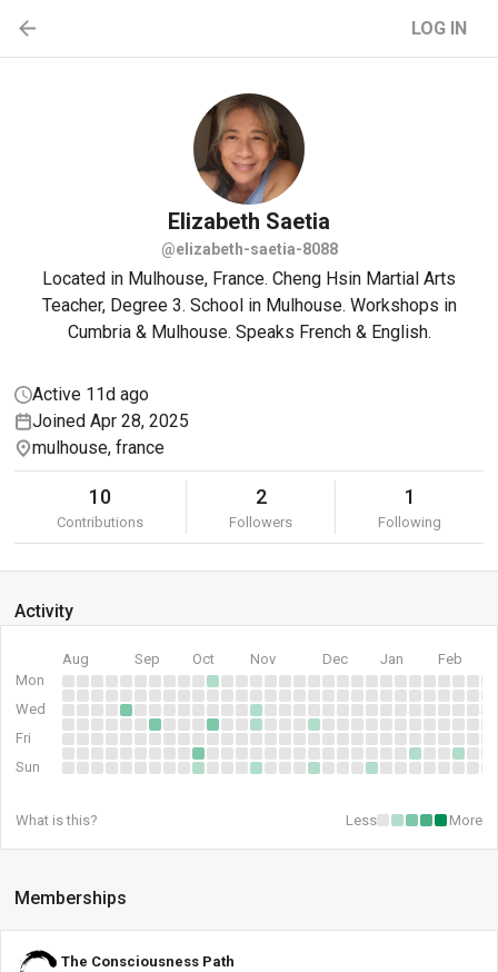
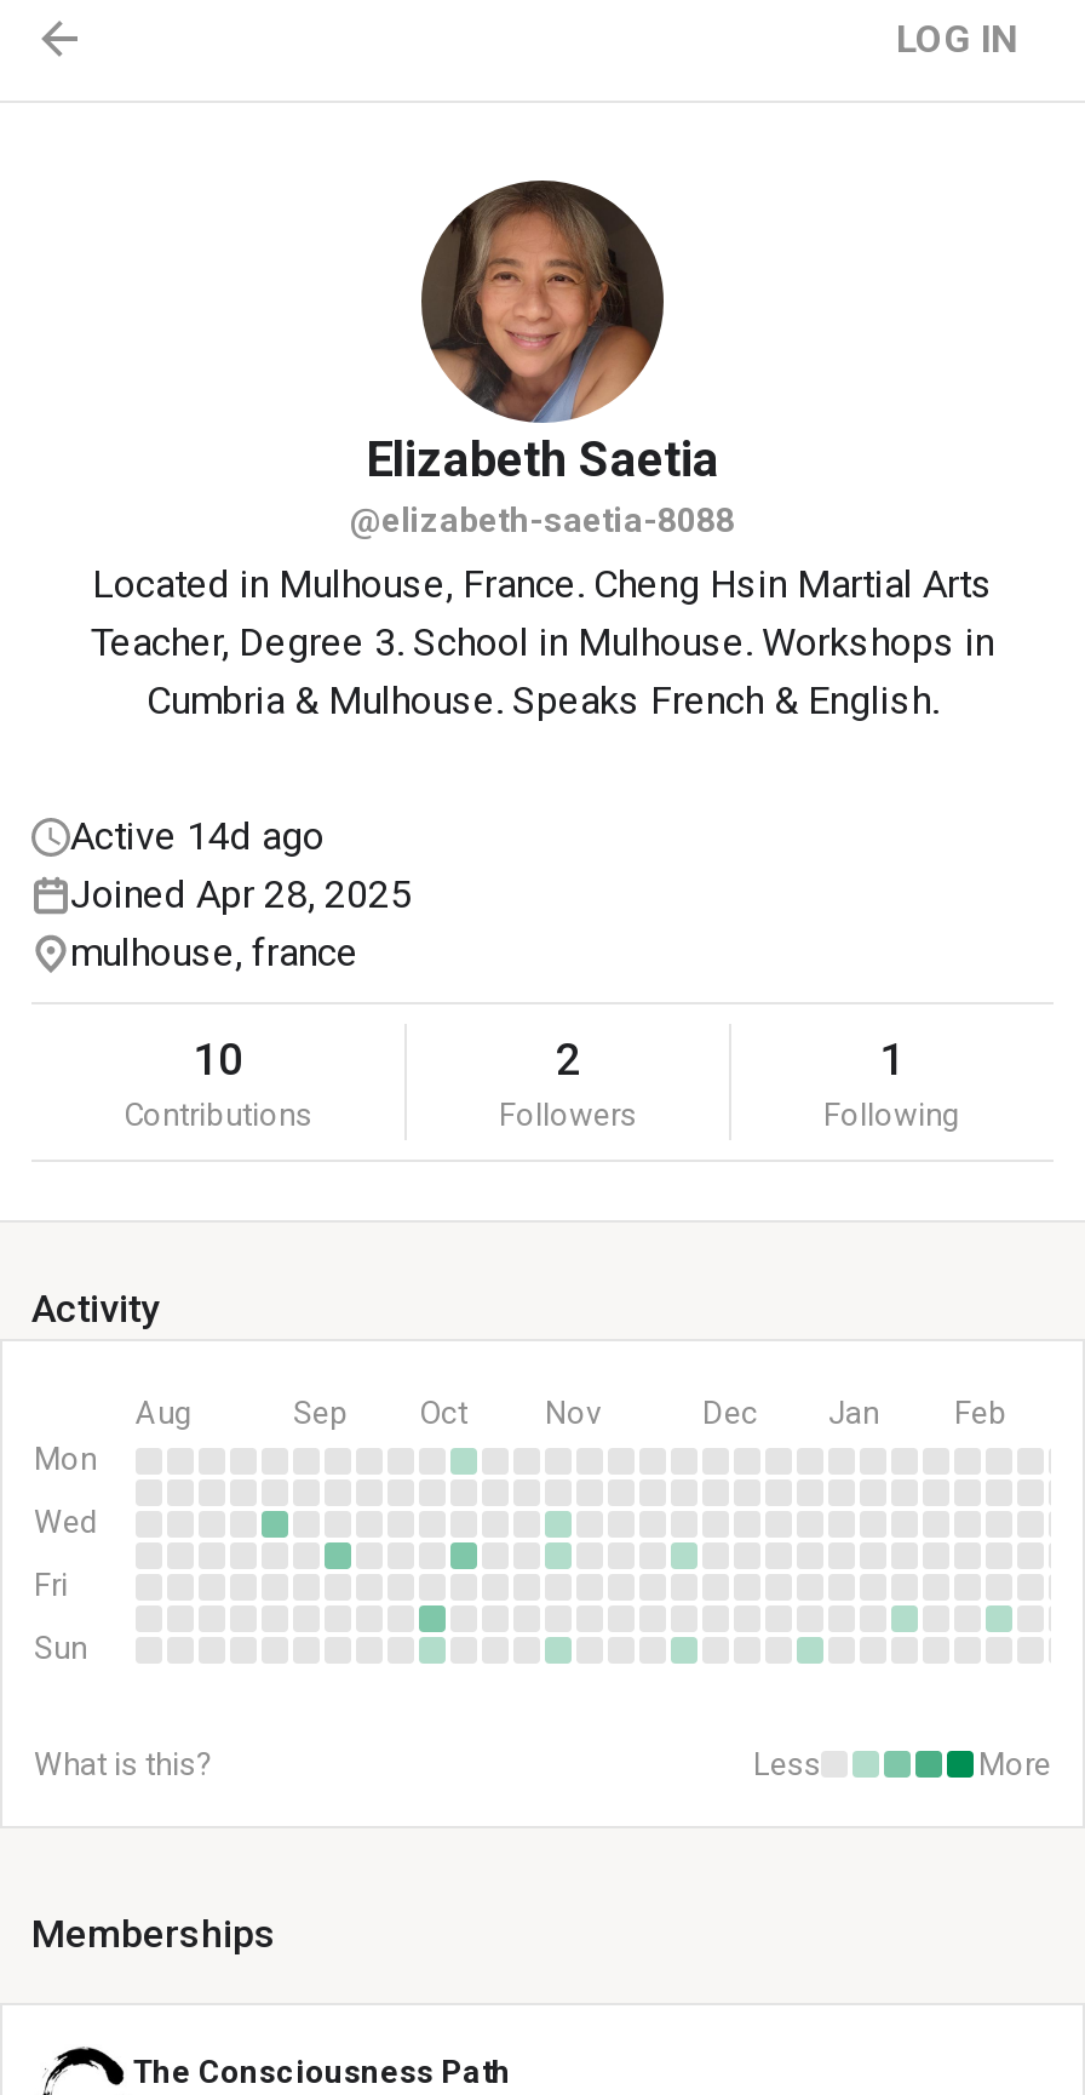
- Active 11d ago
+ Active 14d ago
